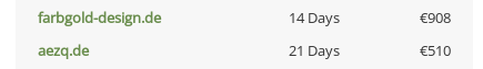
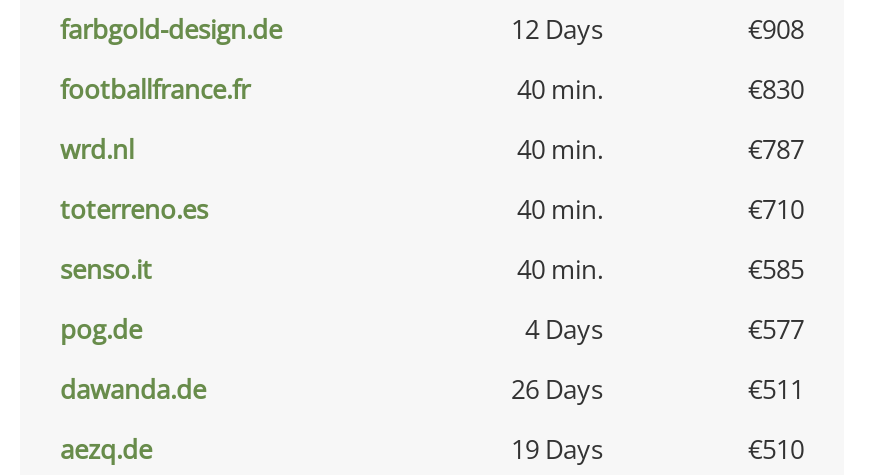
- 14 Days
+ 12 Days

+ footballfrance.fr
+ 40 min.
+ €830
+ wrd.nl
+ 40 min.
+ €787
+ toterreno.es
+ 40 min.
+ €710
+ senso.it
+ 40 min.
+ €585
+ pog.de
+ 4 Days
+ €577
+ dawanda.de
+ 26 Days
+ €511

- 21 Days
+ 19 Days
